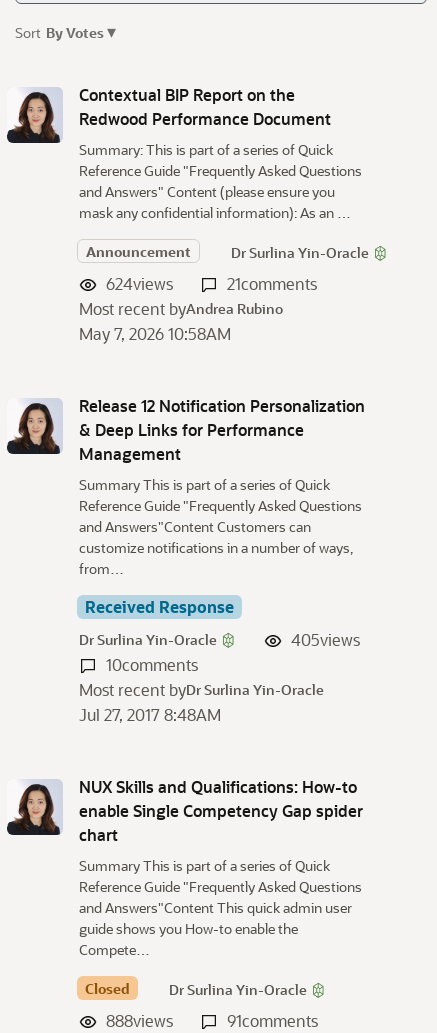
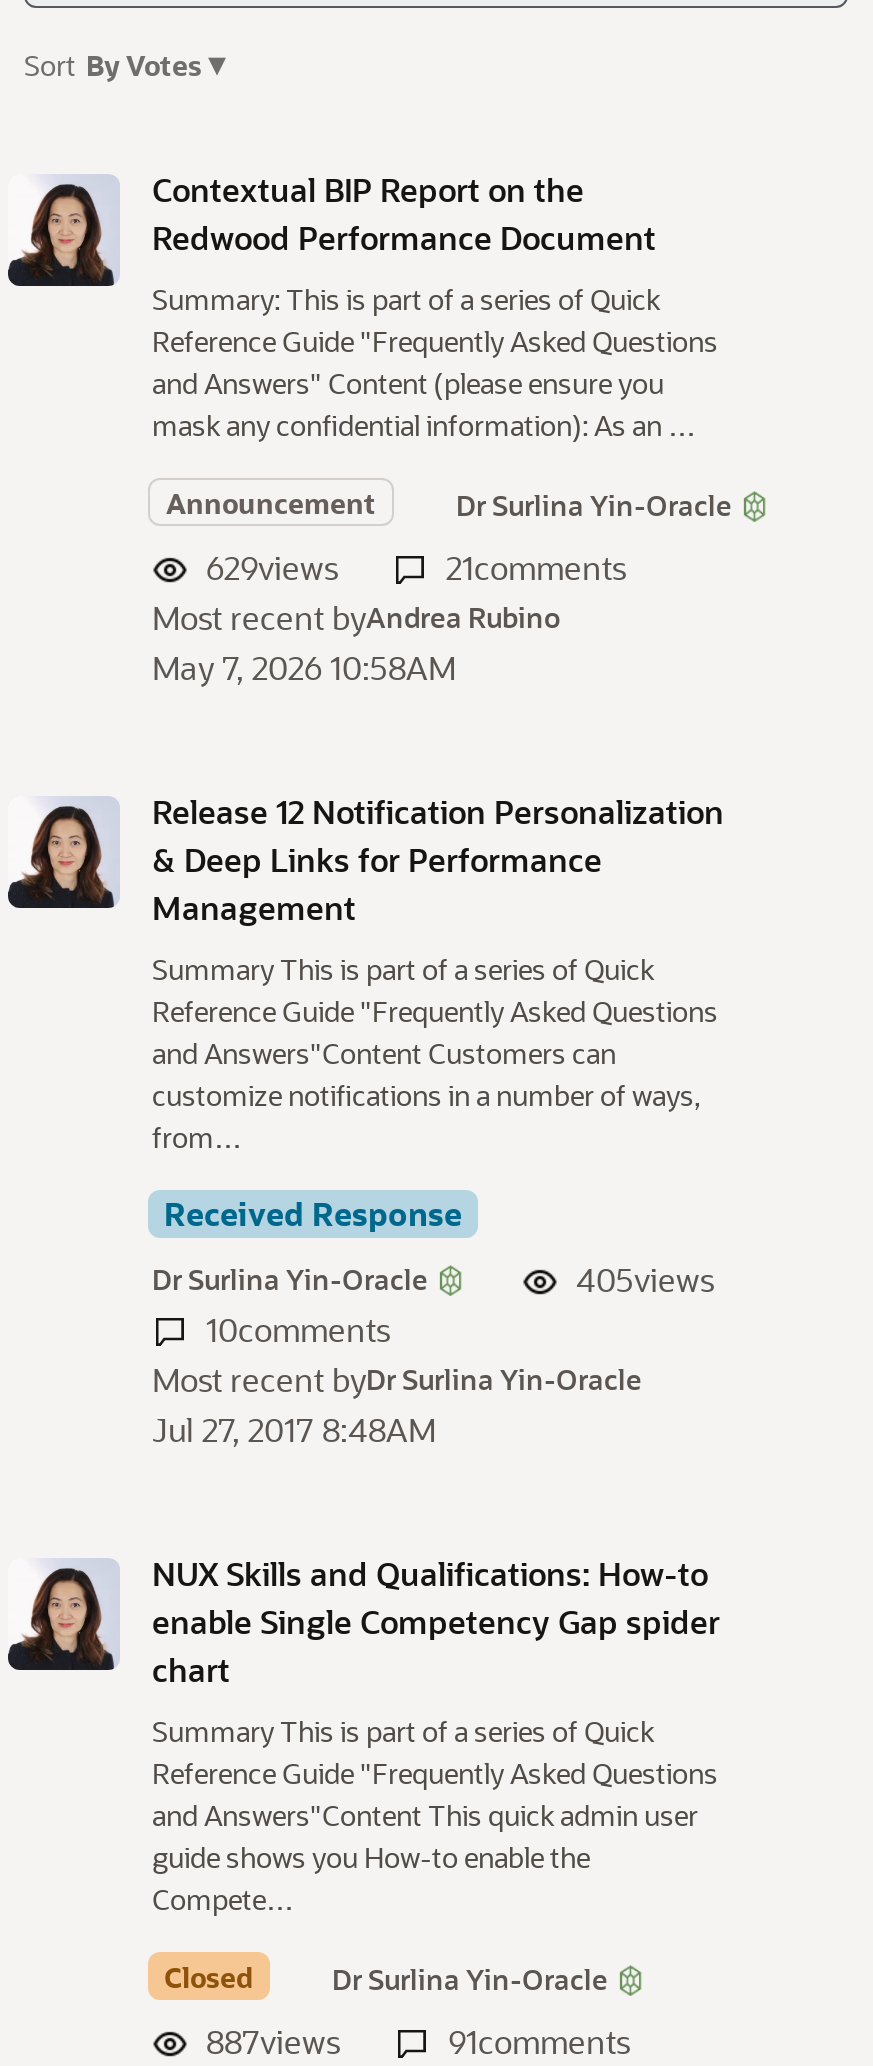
- 624views
+ 629views

- 888views
+ 887views
